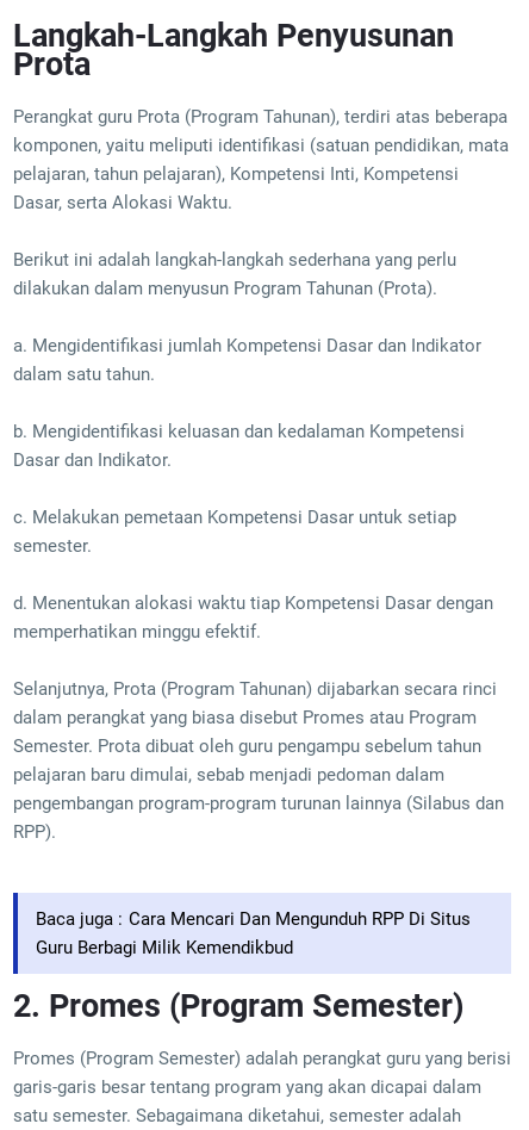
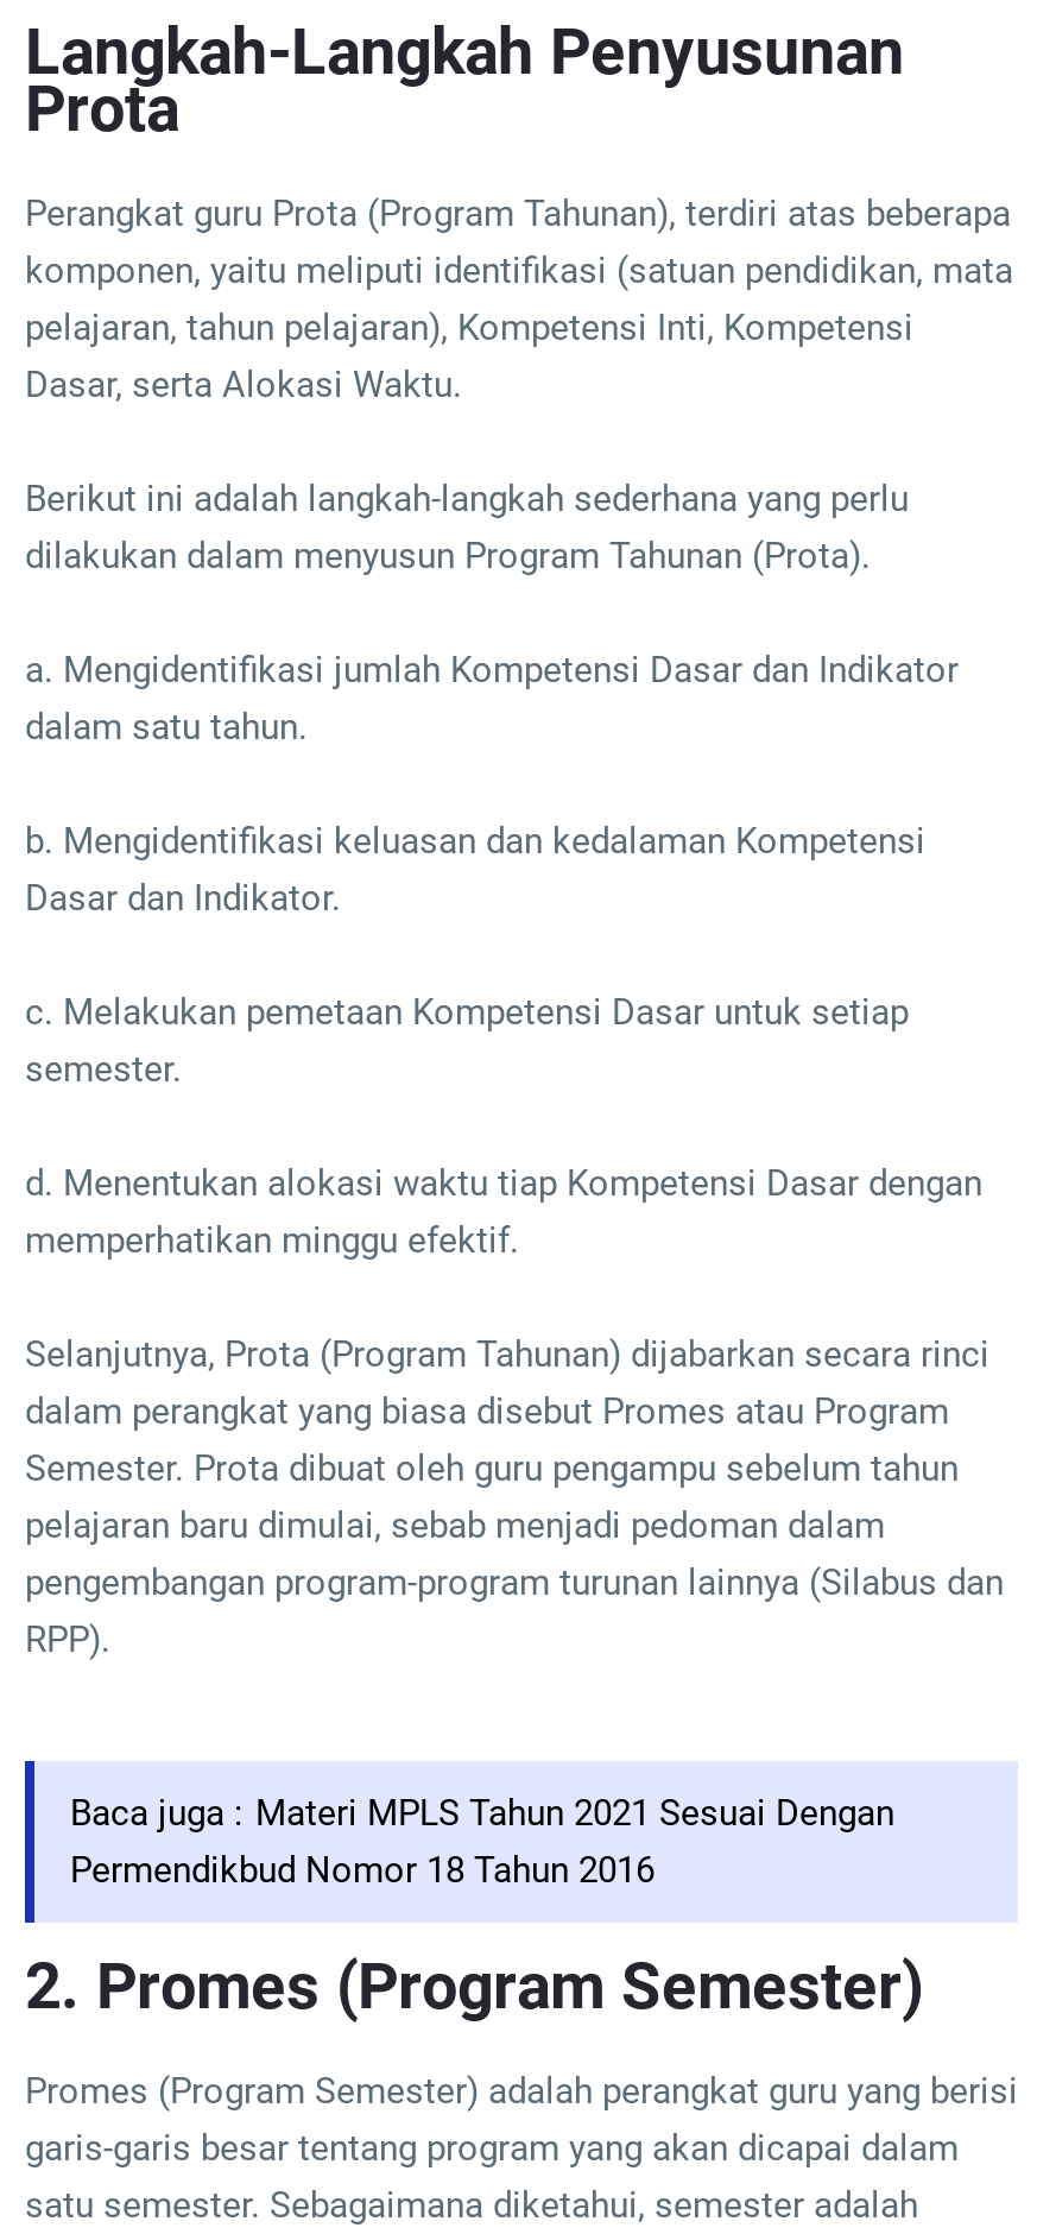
- Baca juga : Cara Mencari Dan Mengunduh RPP Di Situs
- Guru Berbagi Milik Kemendikbud
+ Baca juga : Materi MPLS Tahun 2021 Sesuai Dengan
+ Permendikbud Nomor 18 Tahun 2016
